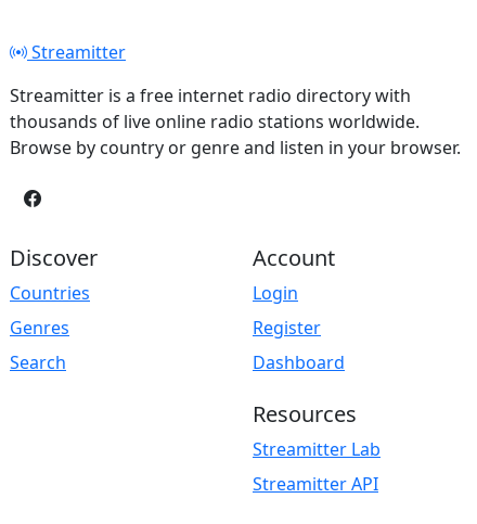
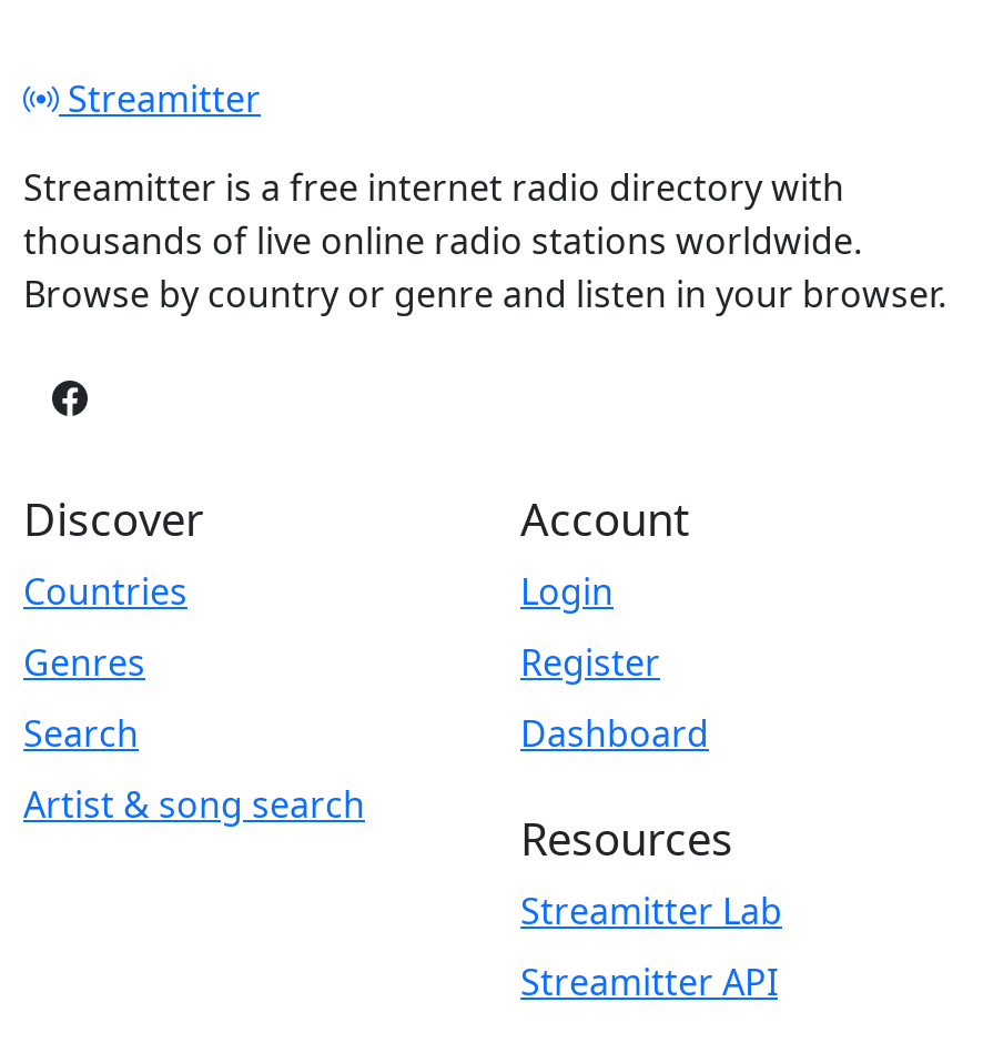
+ Artist & song search
